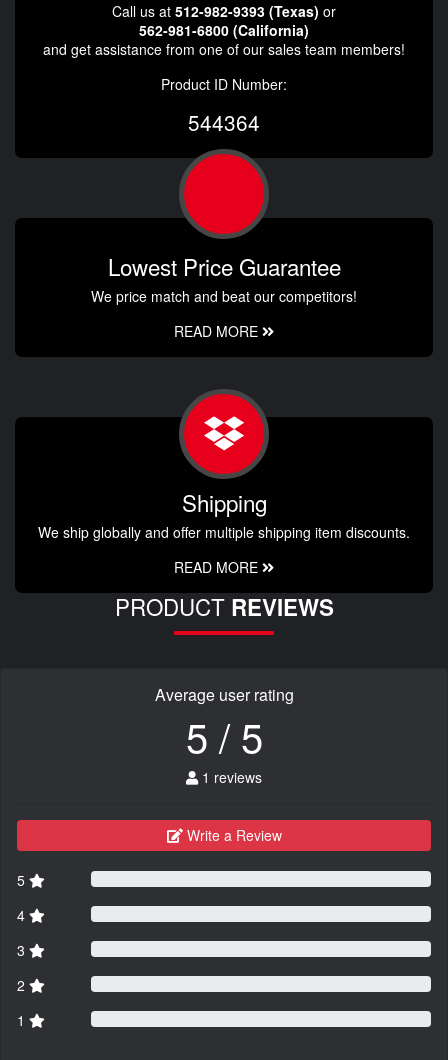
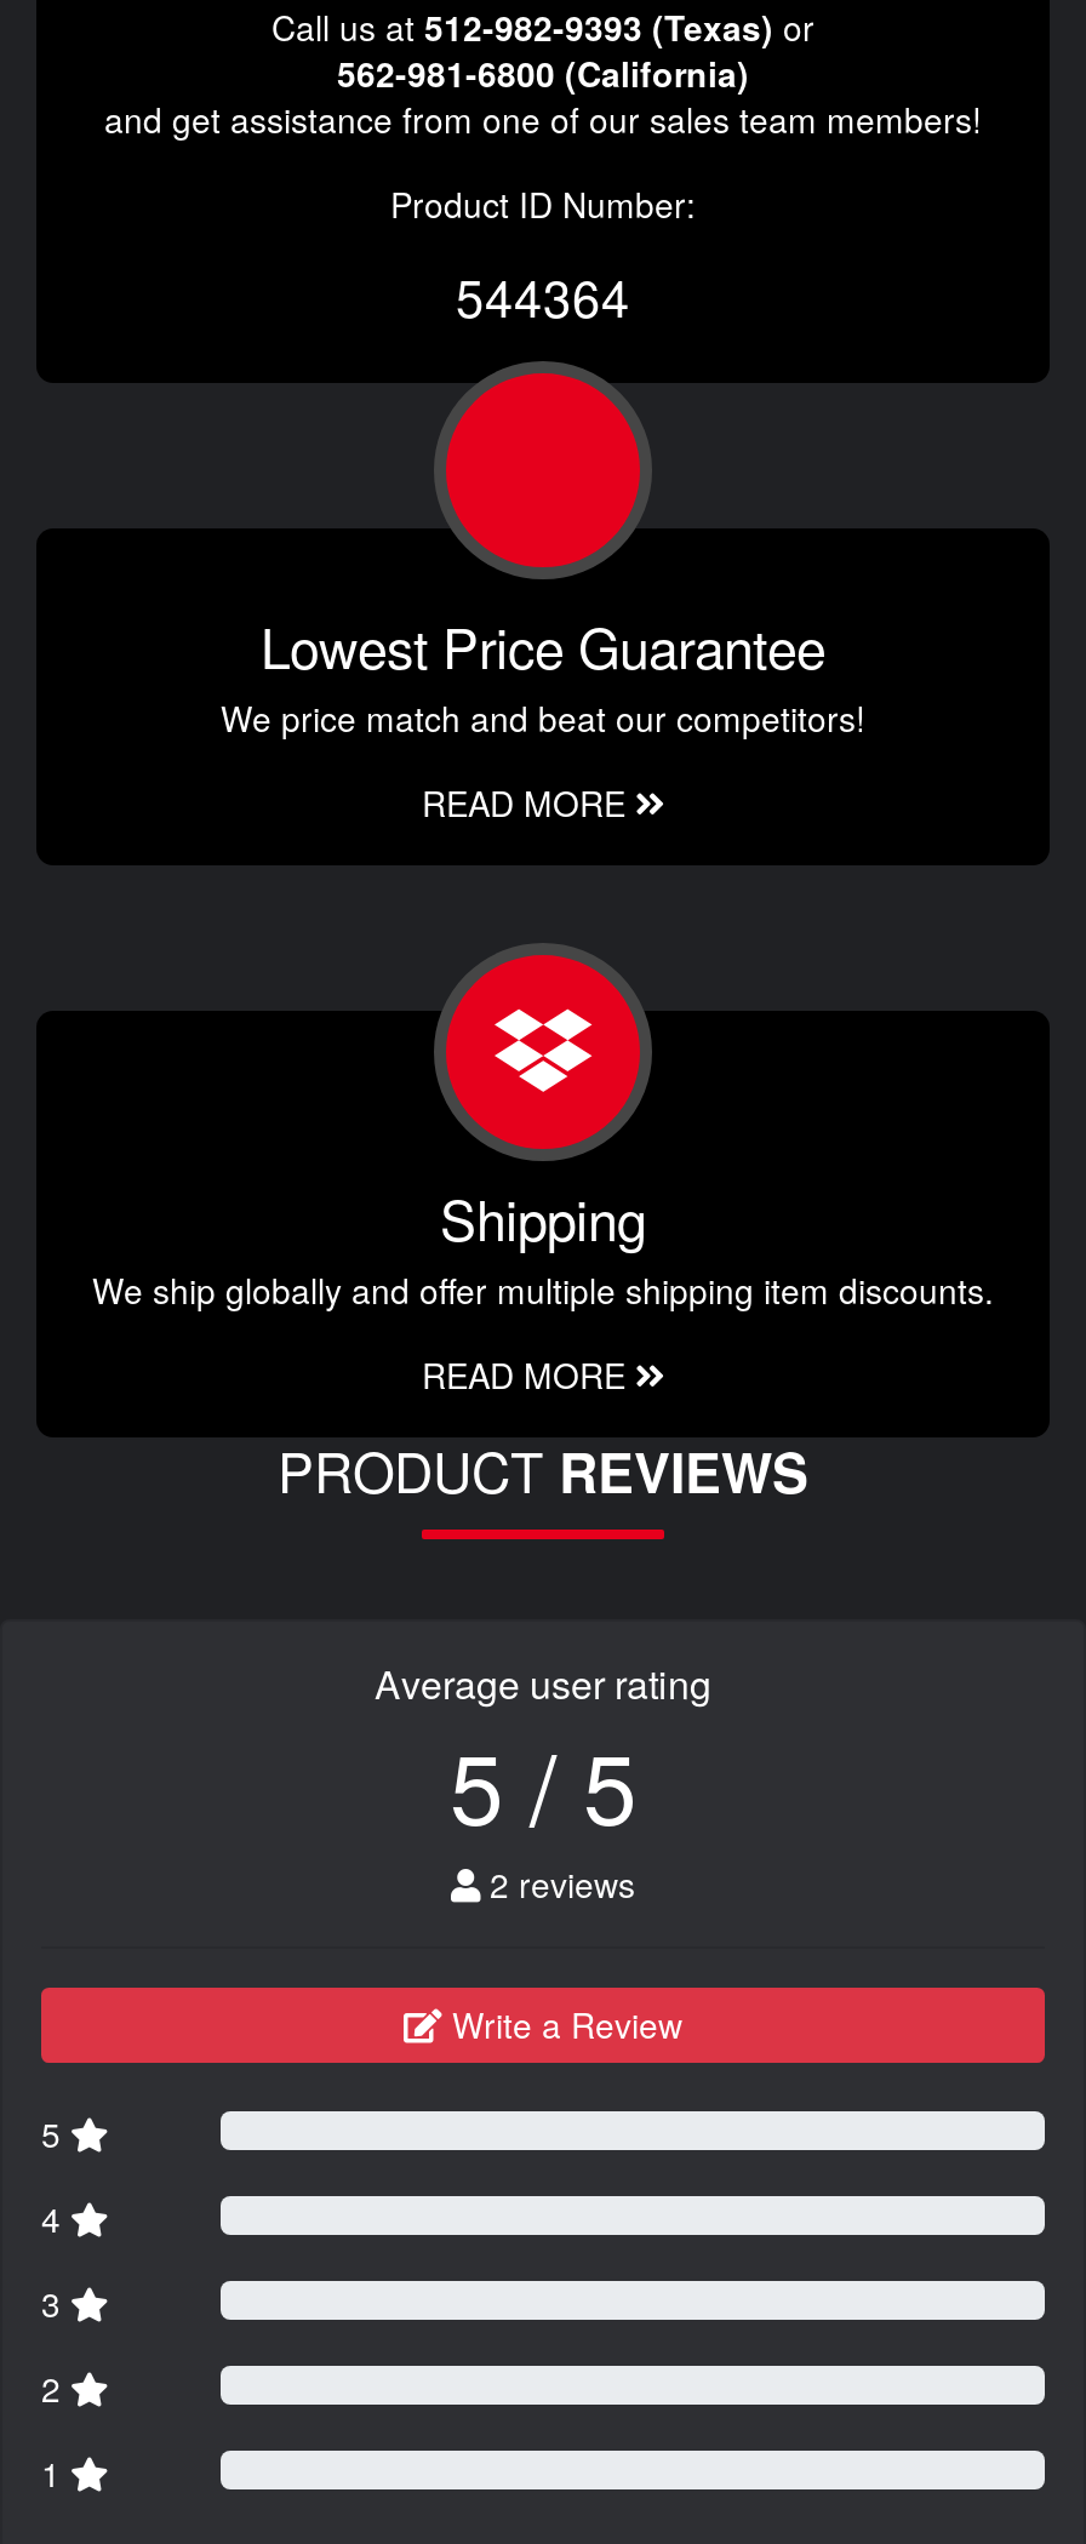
- 1 reviews
+ 2 reviews
